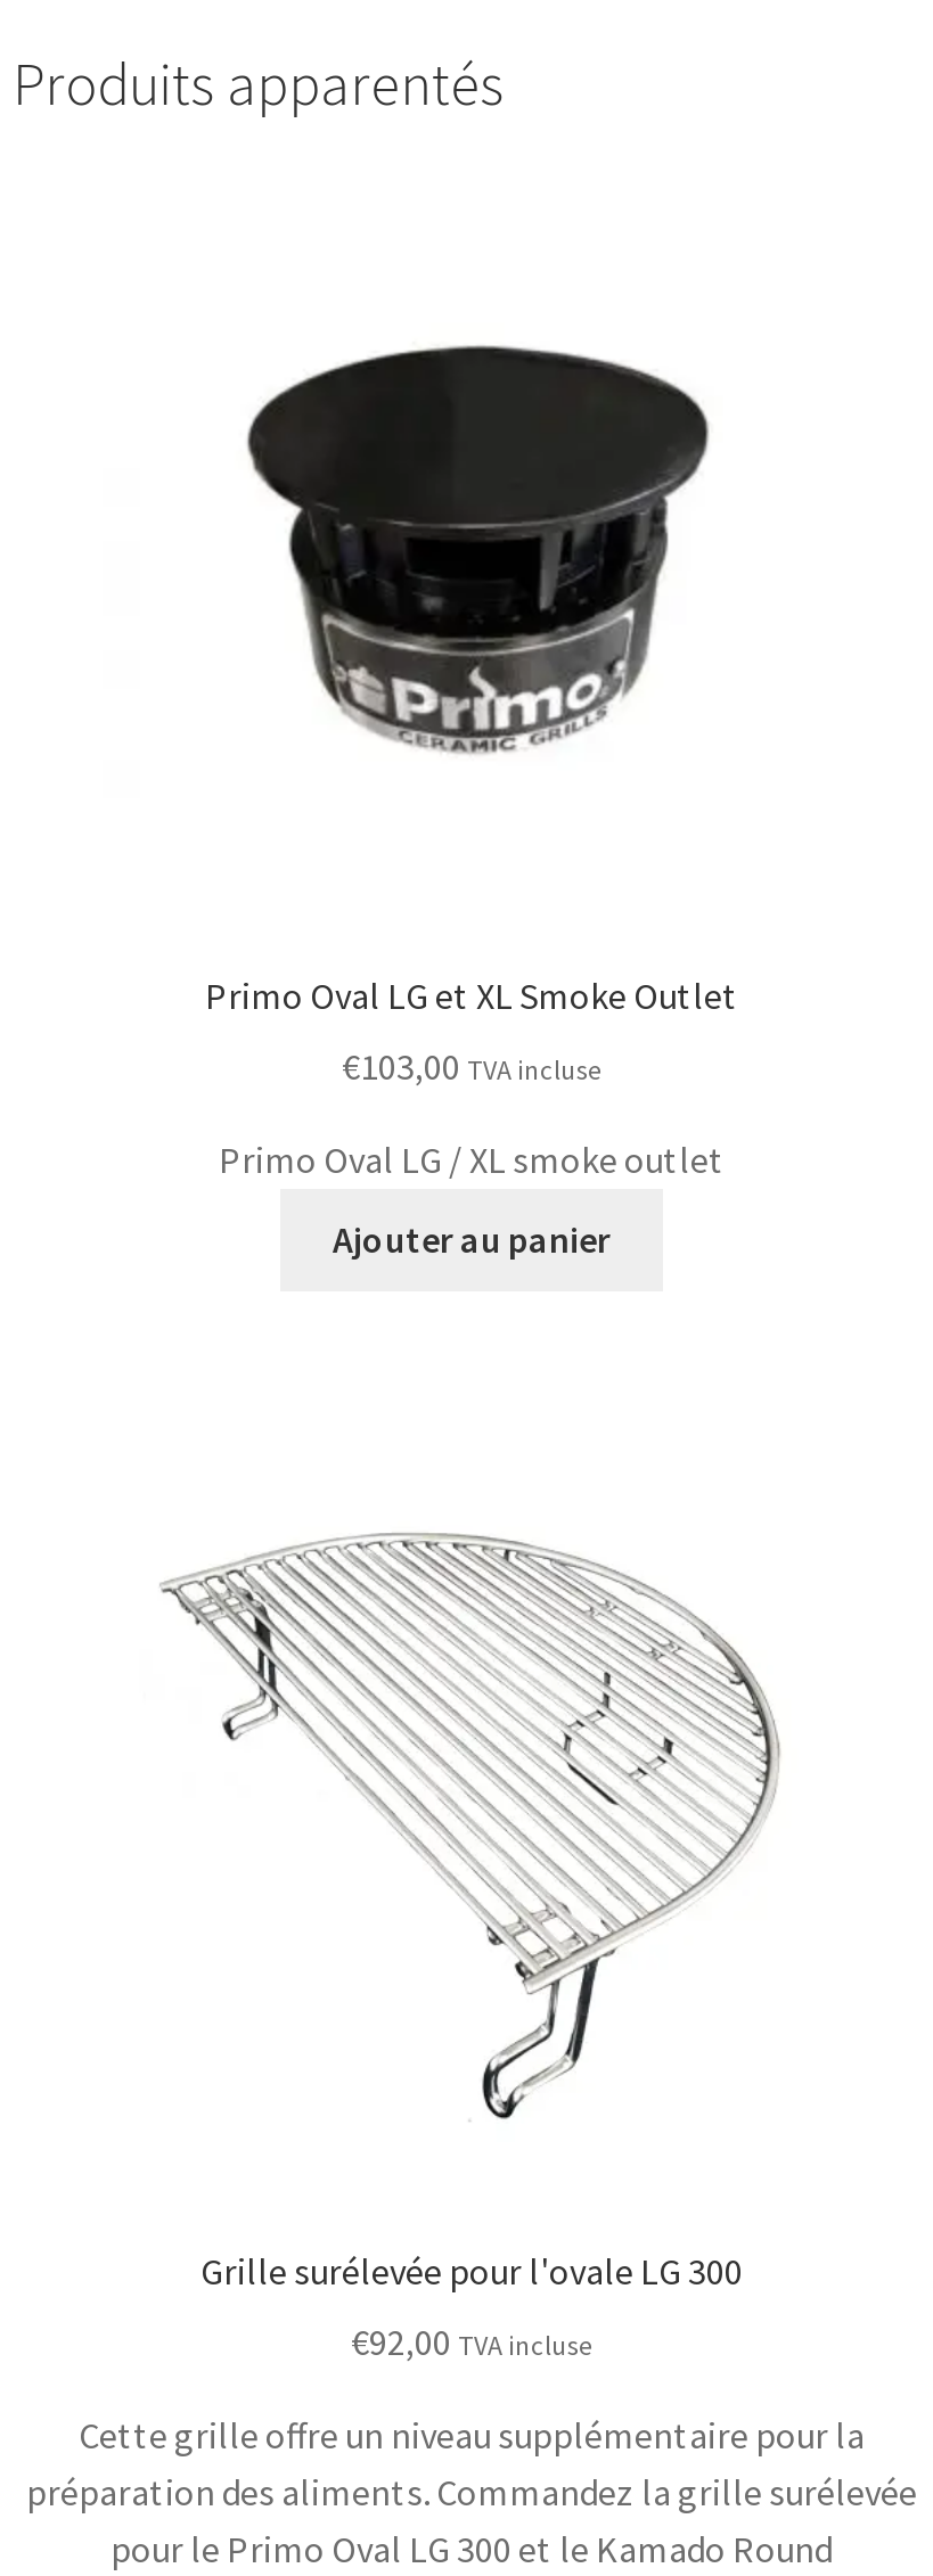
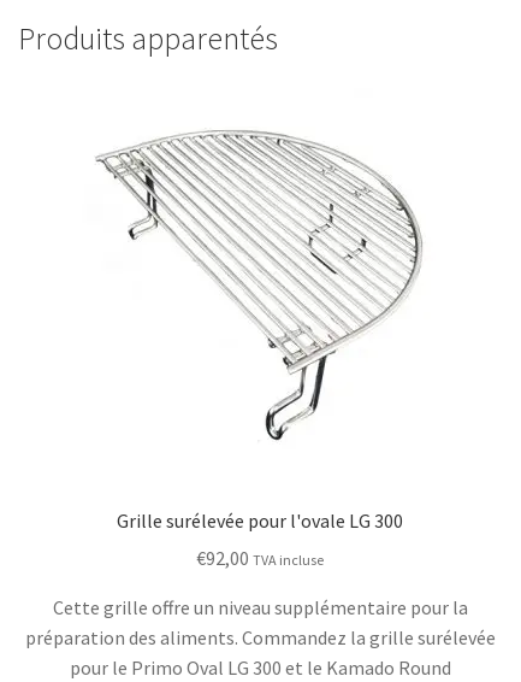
- [image]

- Primo Oval LG et XL Smoke Outlet
- €103,00 TVA incluse
- Primo Oval LG / XL smoke outlet
- Ajouter au panier
